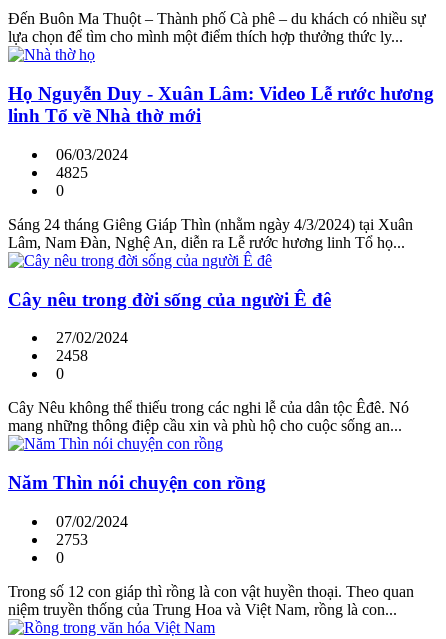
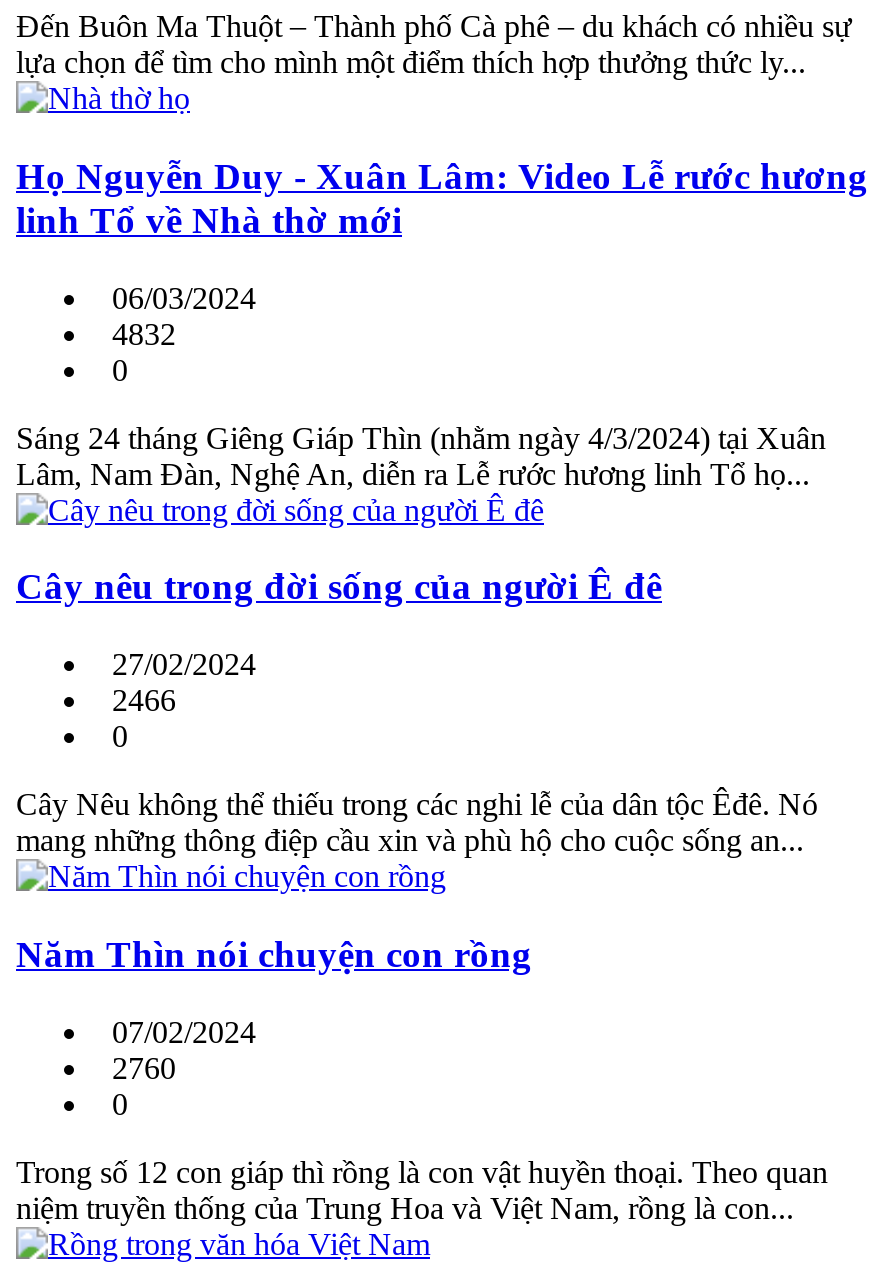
- 4825
+ 4832

- 2458
+ 2466

- 2753
+ 2760
